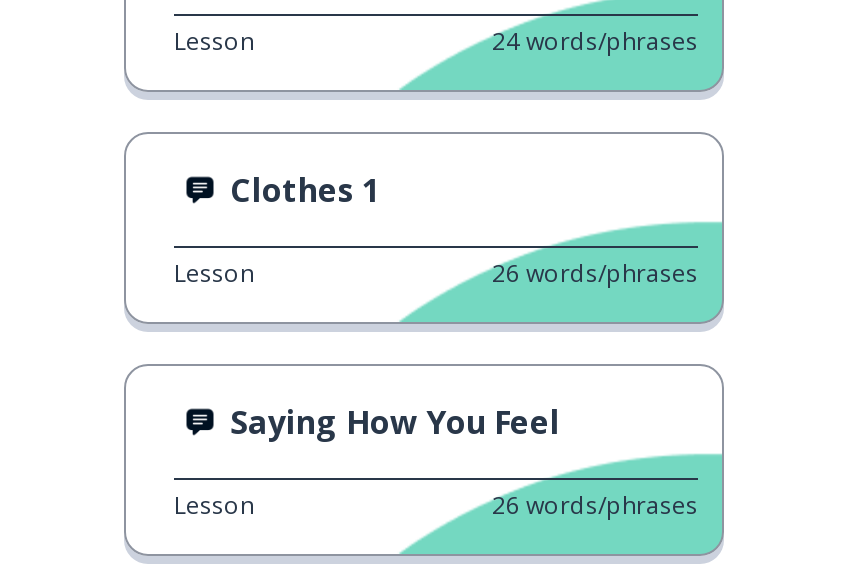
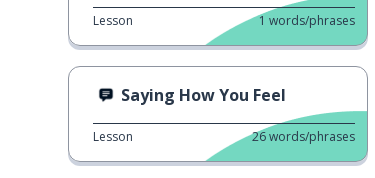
- 24 words/phrases
- Clothes 1
- Lesson
- 26 words/phrases
+ 1 words/phrases
